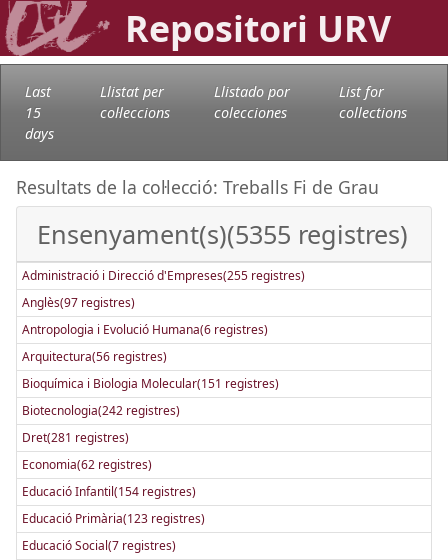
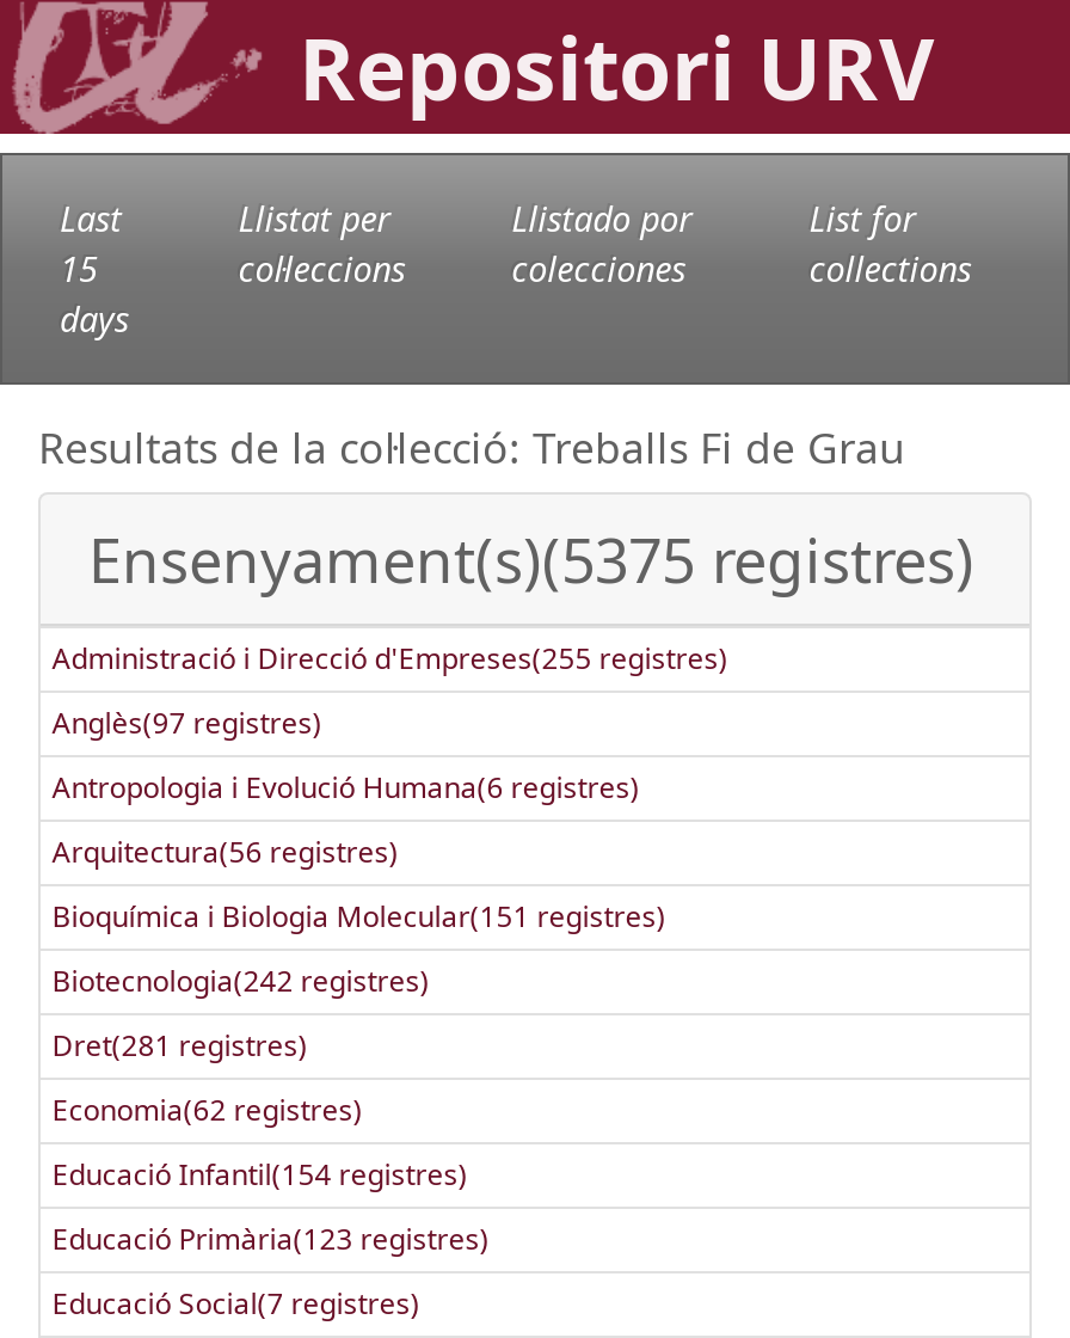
- Ensenyament(s)(5355 registres)
+ Ensenyament(s)(5375 registres)
